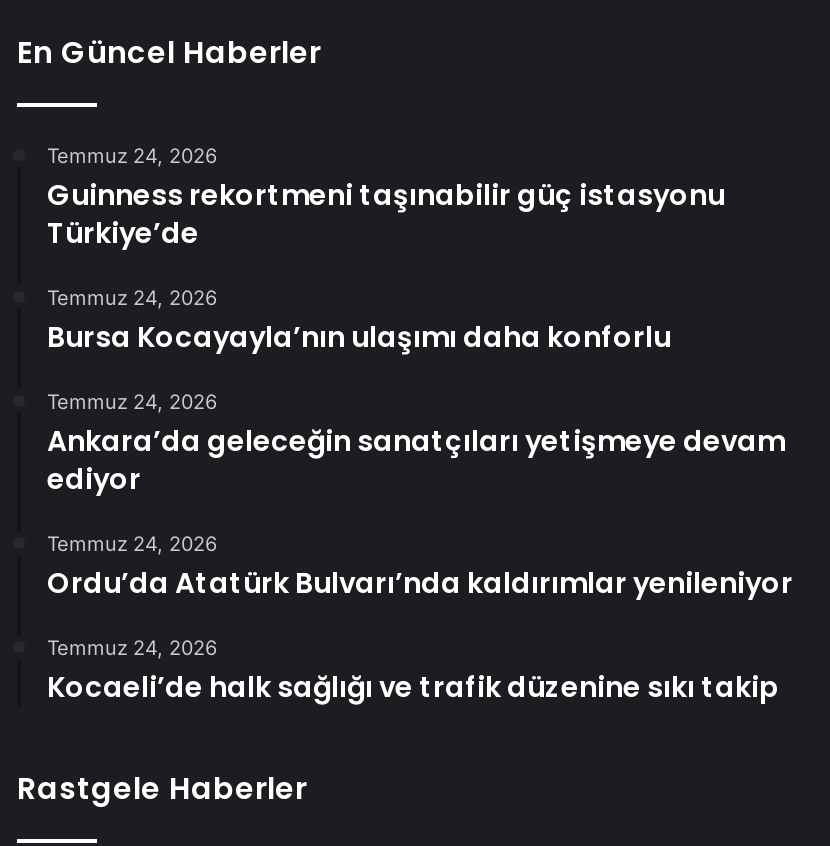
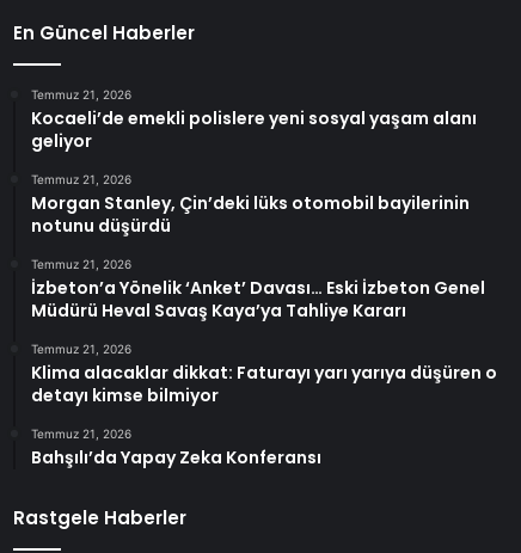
- Temmuz 24, 2026
- Guinness rekortmeni taşınabilir güç istasyonu
- Türkiye’de
+ Temmuz 21, 2026
+ Kocaeli’de emekli polislere yeni sosyal yaşam alanı
+ geliyor

- Temmuz 24, 2026
- Bursa Kocayayla’nın ulaşımı daha konforlu
+ Temmuz 21, 2026
+ Morgan Stanley, Çin’deki lüks otomobil bayilerinin
+ notunu düşürdü

- Temmuz 24, 2026
- Ankara’da geleceğin sanatçıları yetişmeye devam
- ediyor
+ Temmuz 21, 2026
+ İzbeton’a Yönelik ‘Anket’ Davası… Eski İzbeton Genel
+ Müdürü Heval Savaş Kaya’ya Tahliye Kararı

- Temmuz 24, 2026
- Ordu’da Atatürk Bulvarı’nda kaldırımlar yenileniyor
+ Temmuz 21, 2026
+ Klima alacaklar dikkat: Faturayı yarı yarıya düşüren o
+ detayı kimse bilmiyor

- Temmuz 24, 2026
- Kocaeli’de halk sağlığı ve trafik düzenine sıkı takip
+ Temmuz 21, 2026
+ Bahşılı’da Yapay Zeka Konferansı
